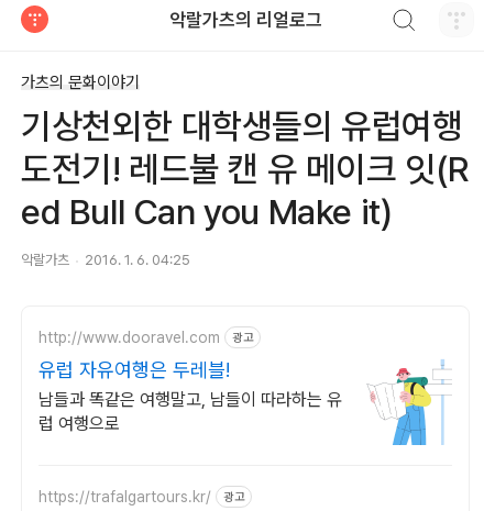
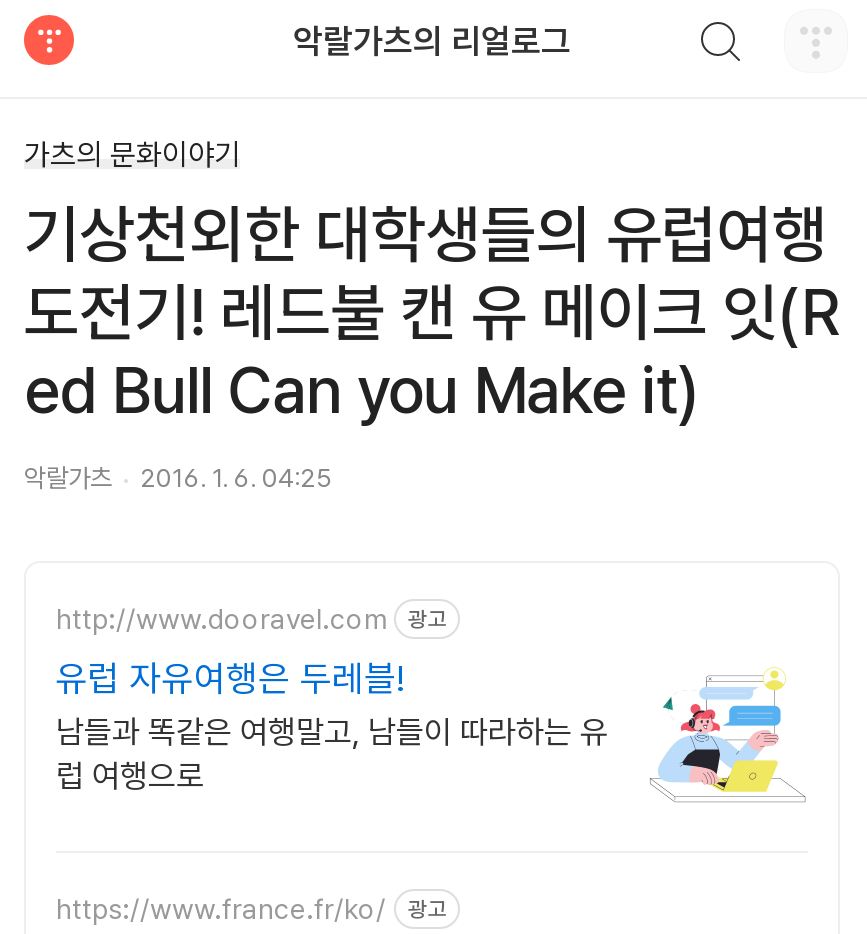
- [image]
+ [image]

- https://trafalgartours.kr/
+ https://www.france.fr/ko/
